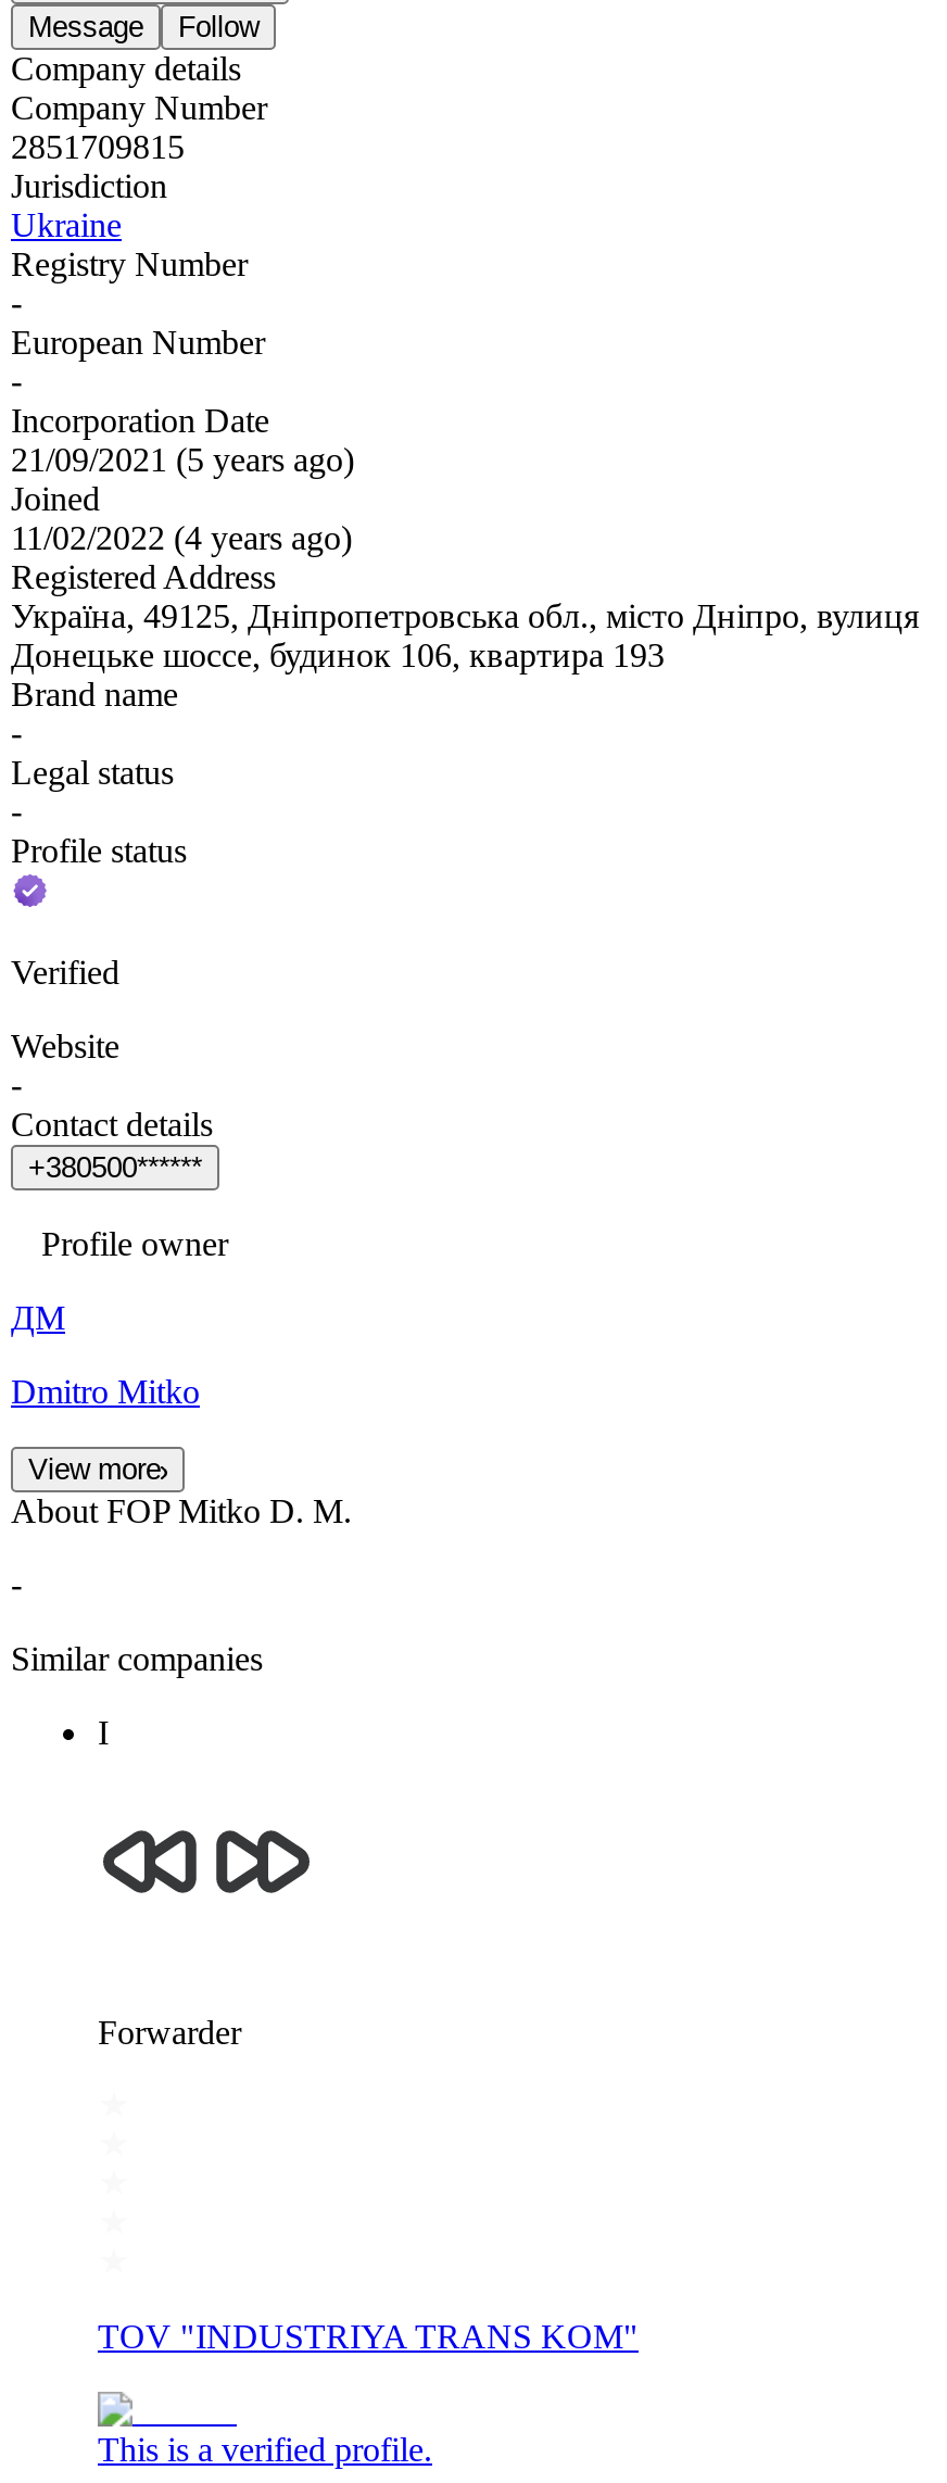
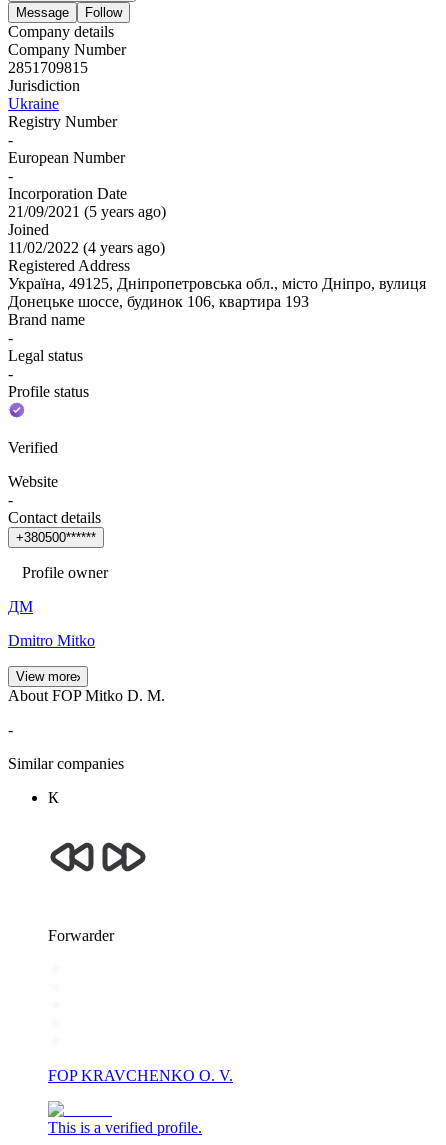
- І
+ К

- TOV "INDUSTRIYA TRANS KOM"
+ FOP KRAVCHENKO O. V.
